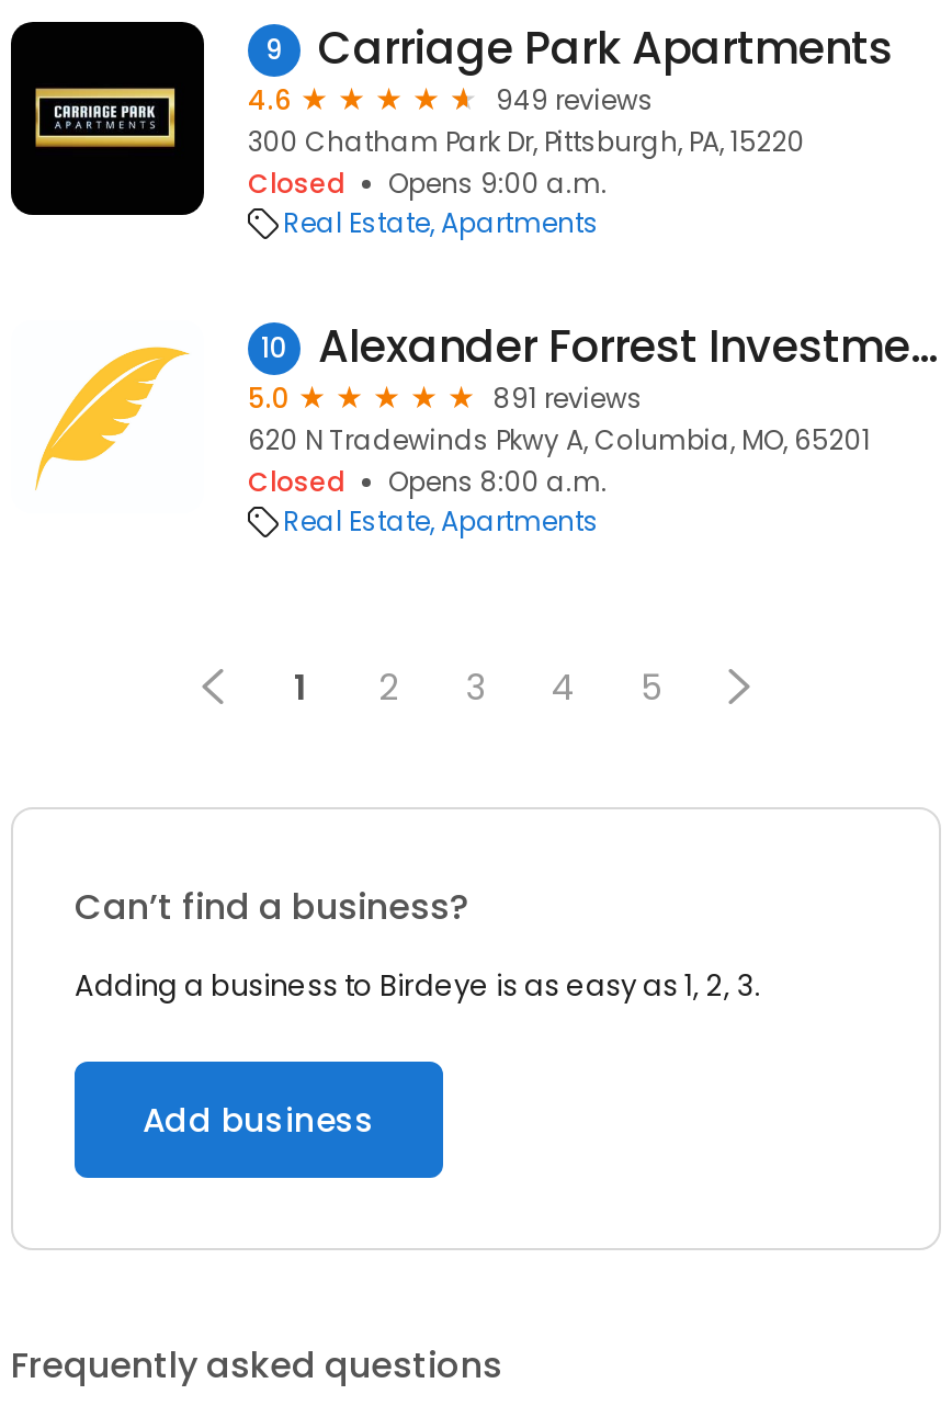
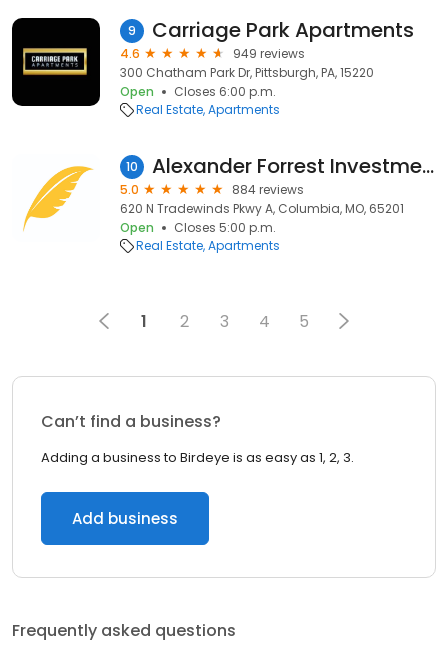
- Closed
- Opens 9:00 a.m.
+ Open
+ Closes 6:00 p.m.

- 891 reviews
+ 884 reviews

- Closed
- Opens 8:00 a.m.
+ Open
+ Closes 5:00 p.m.
